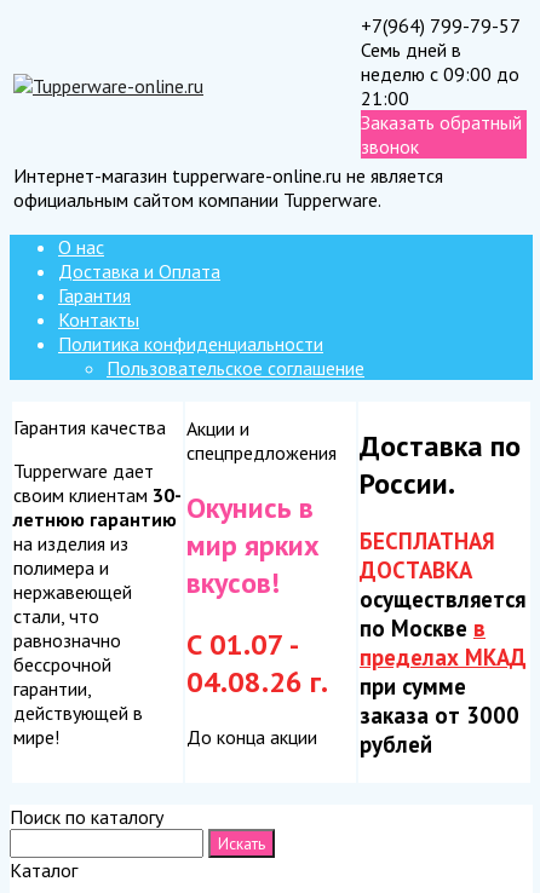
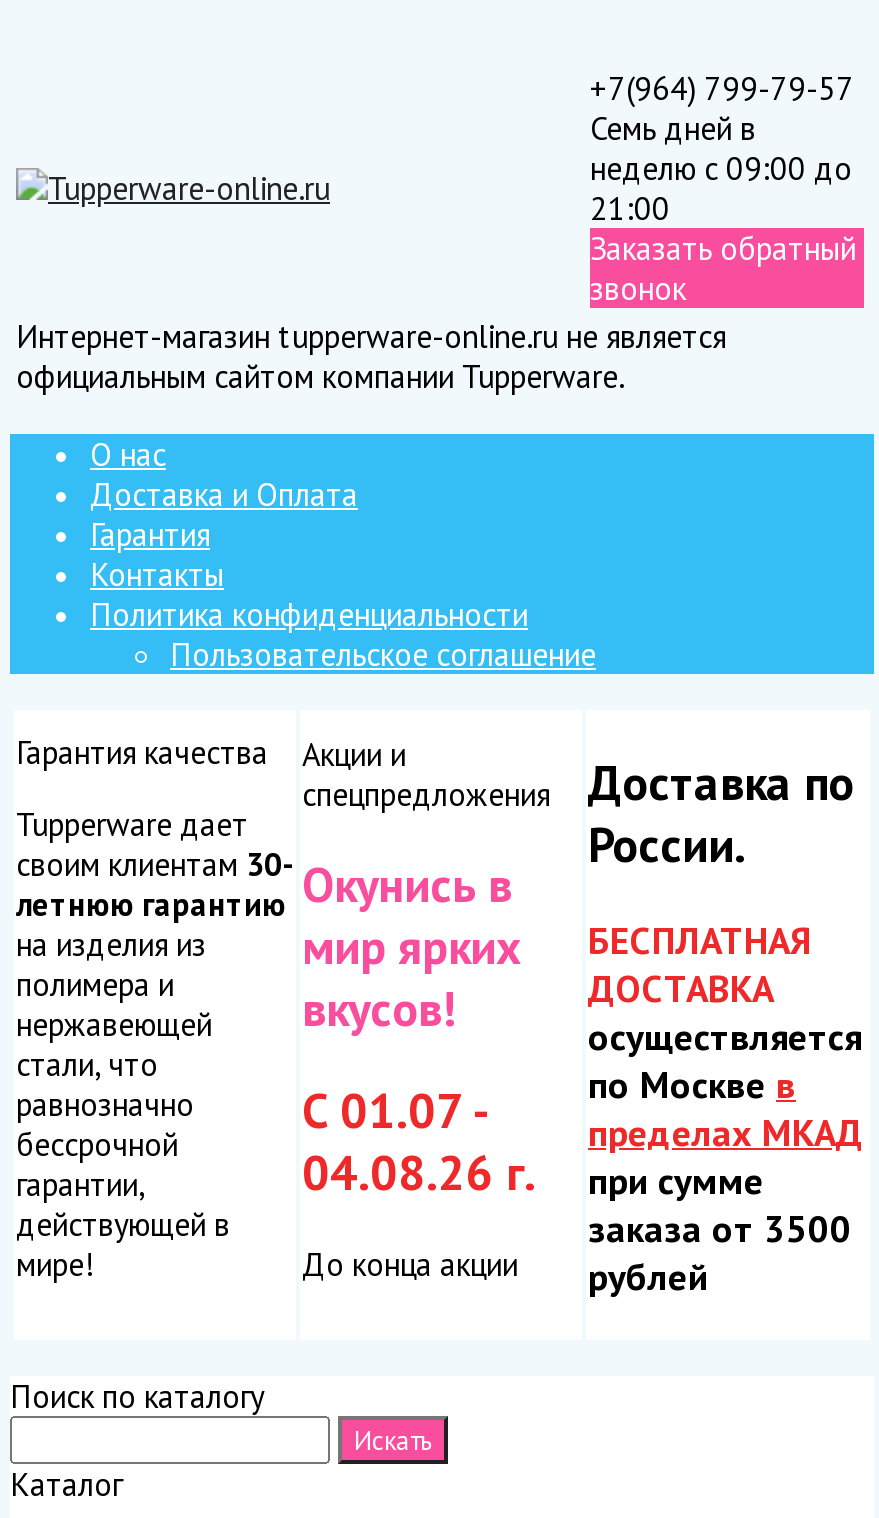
- заказа от 3000
+ заказа от 3500
